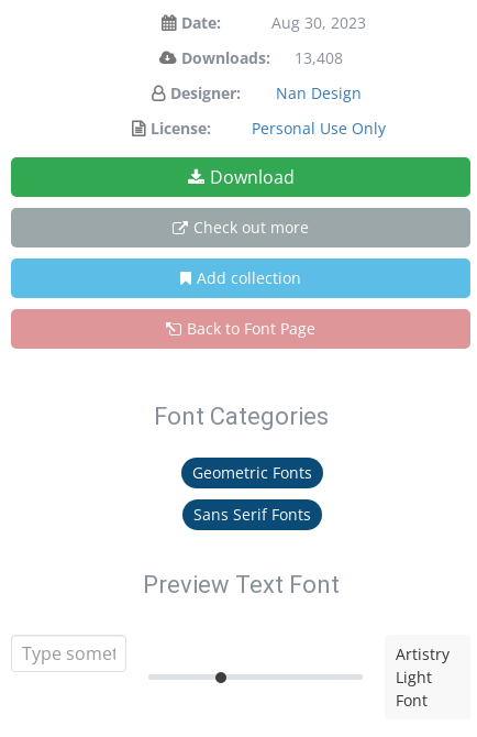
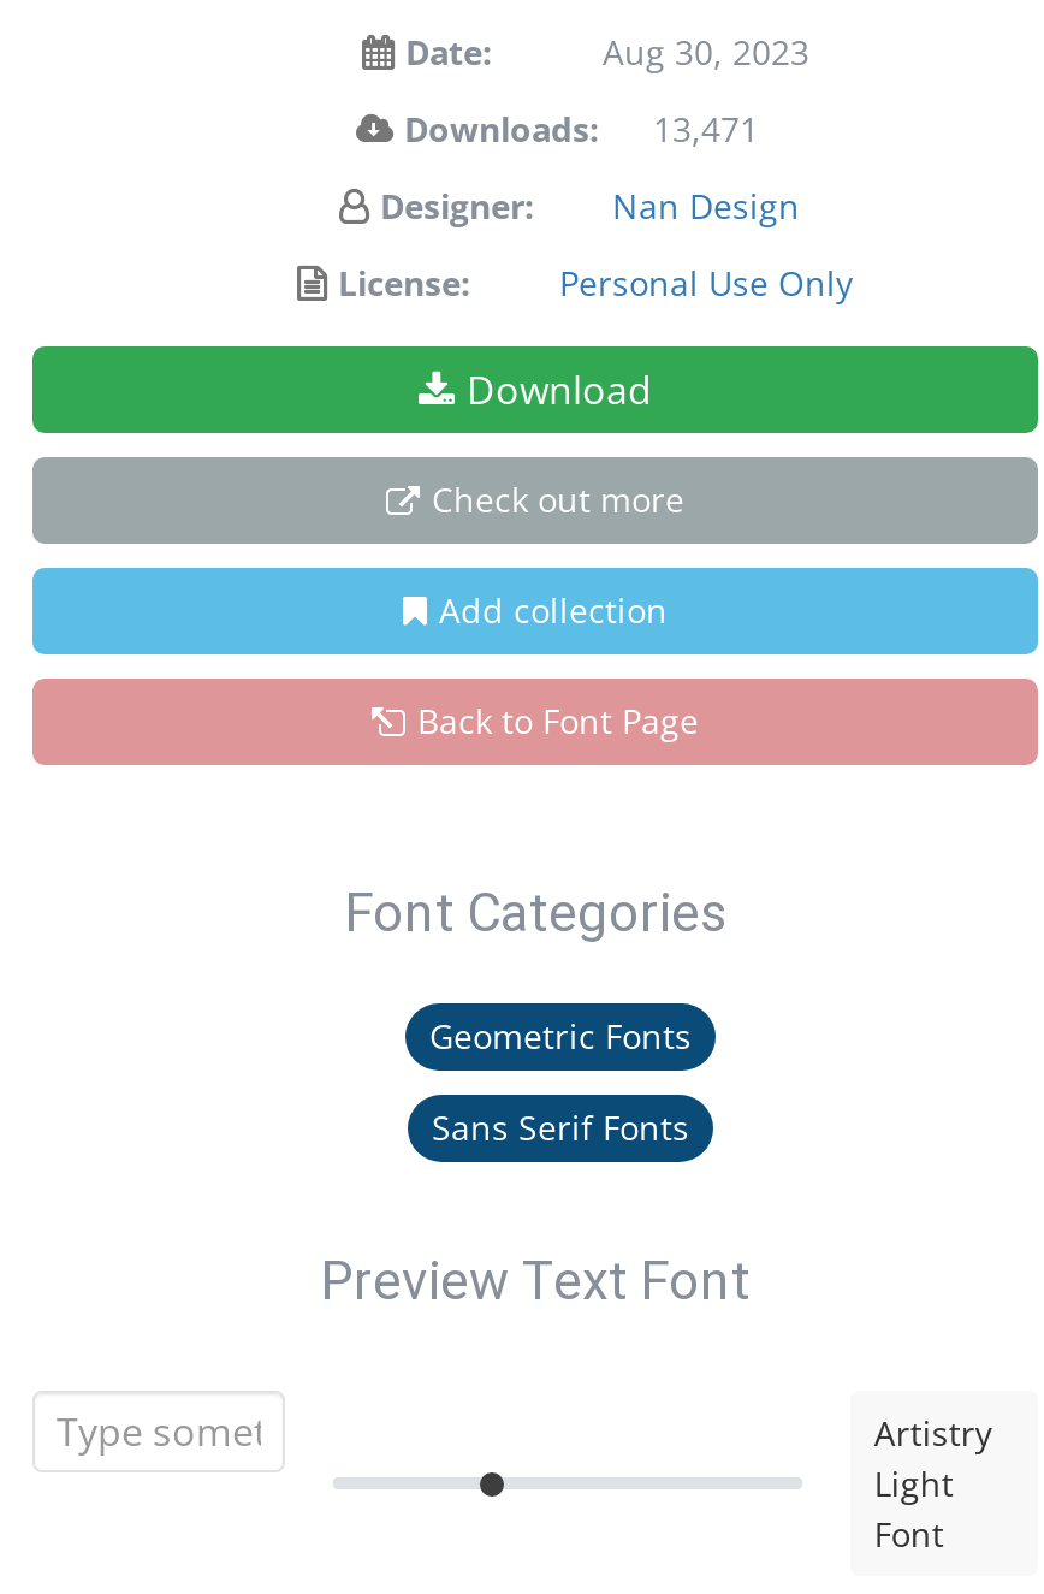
- Downloads: 13,408
+ Downloads: 13,471
